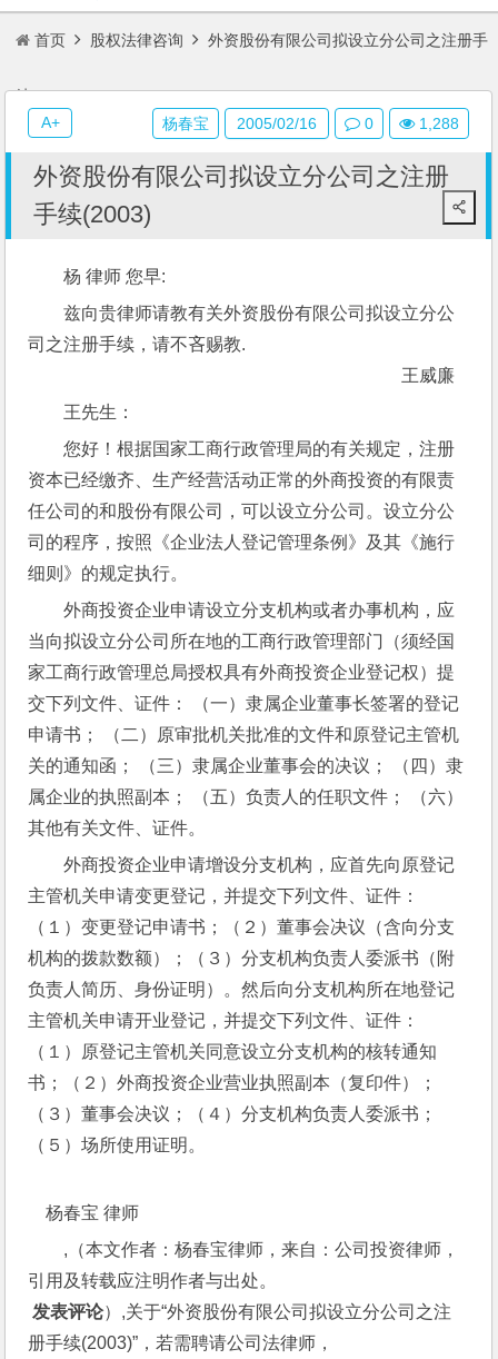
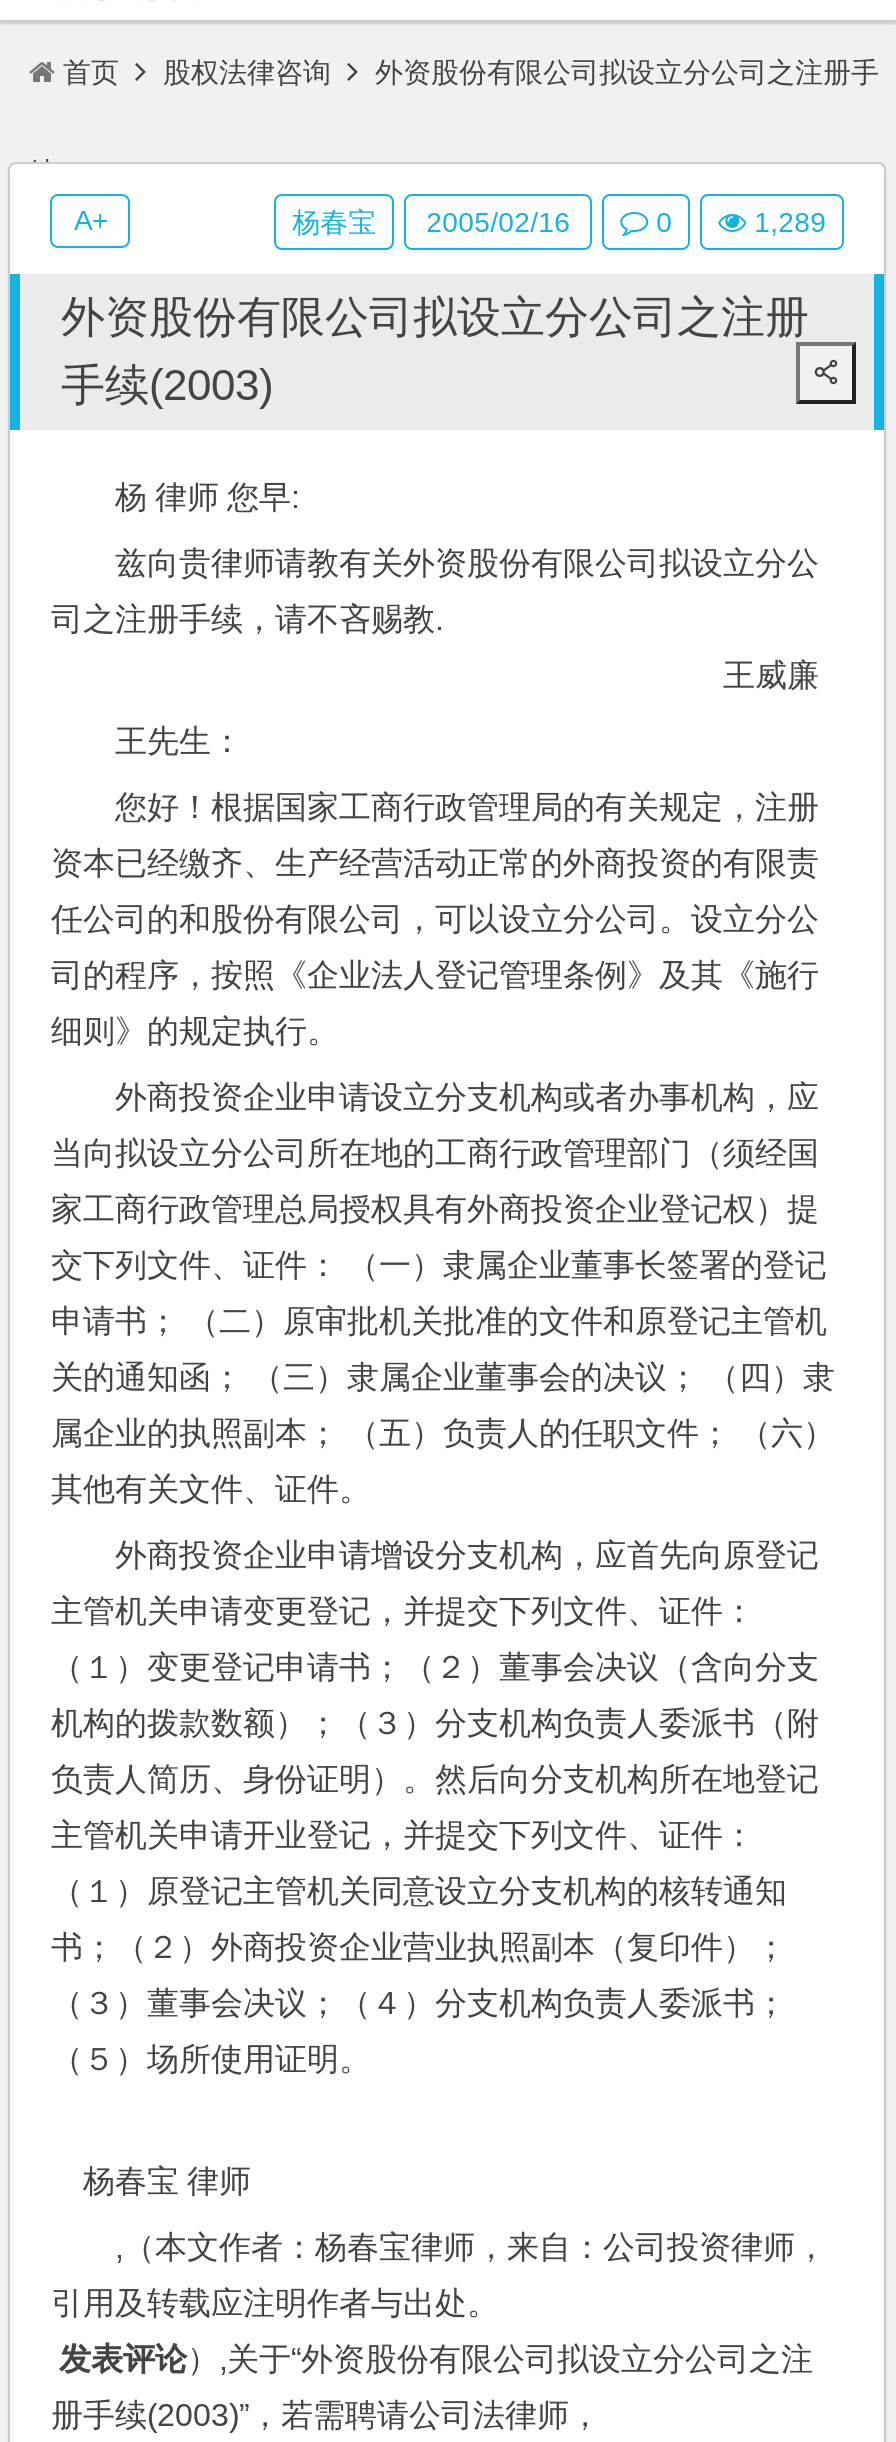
- 1,288
+ 1,289
